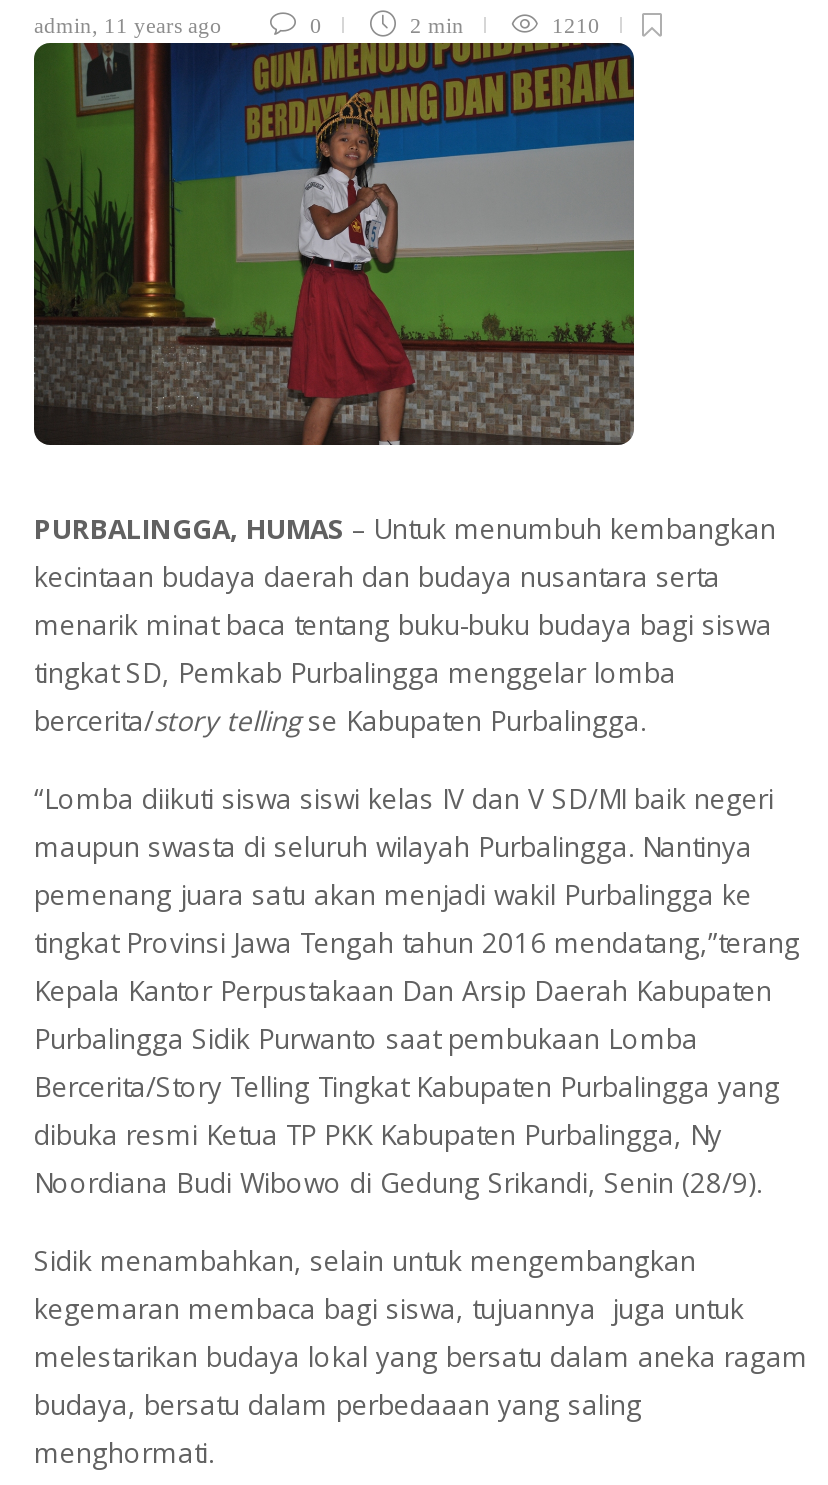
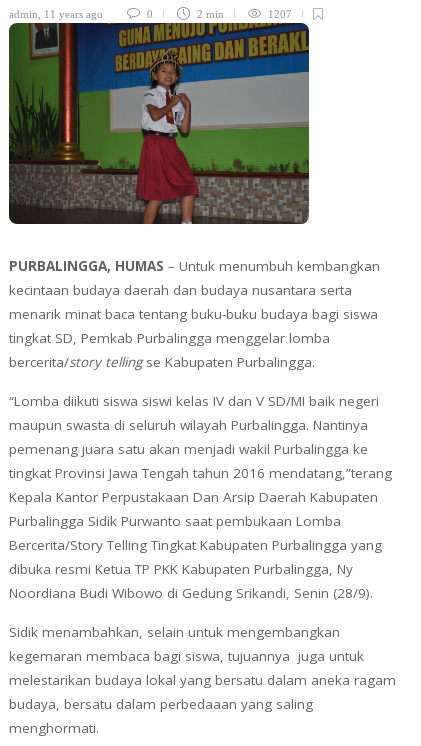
- 1210
+ 1207
